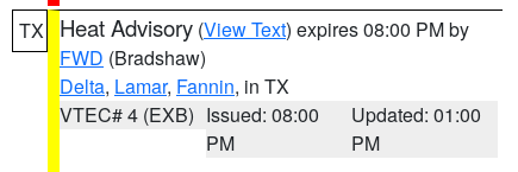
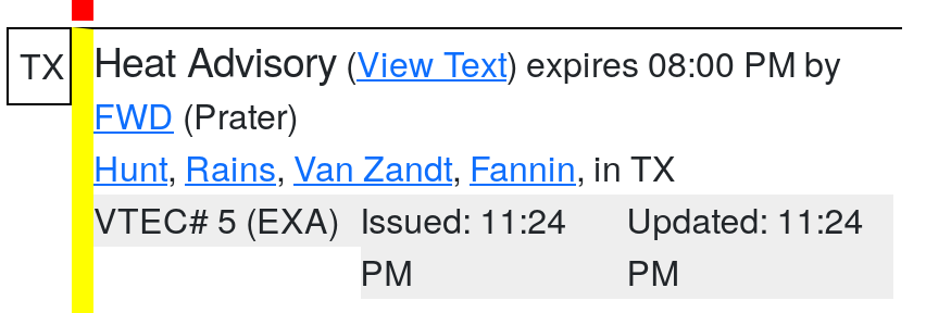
- FWD (Bradshaw)
- Delta, Lamar, Fannin, in TX
- VTEC# 4 (EXB) Issued: 08:00
+ FWD (Prater)
+ Hunt, Rains, Van Zandt, Fannin, in TX
+ VTEC# 5 (EXA) Issued: 11:24

- Updated: 01:00
+ Updated: 11:24
